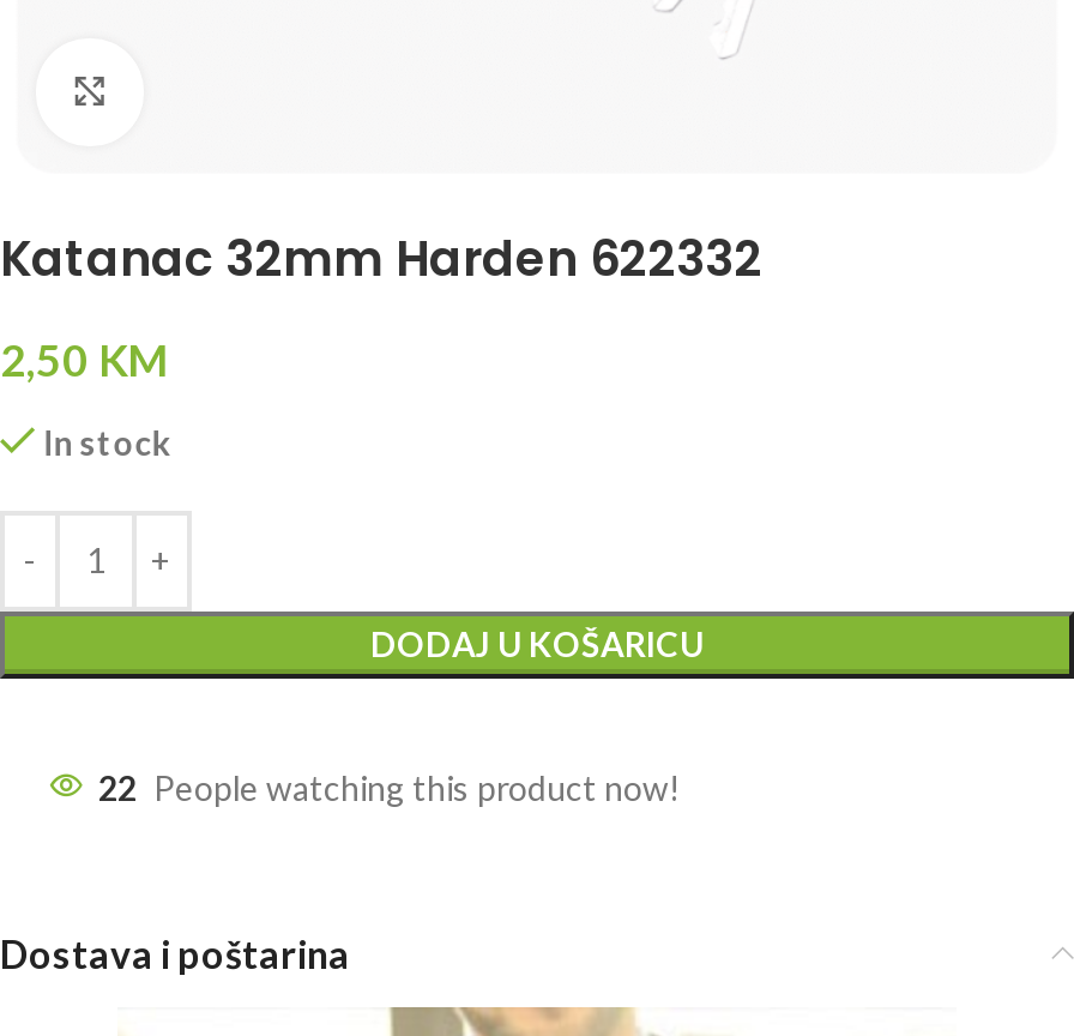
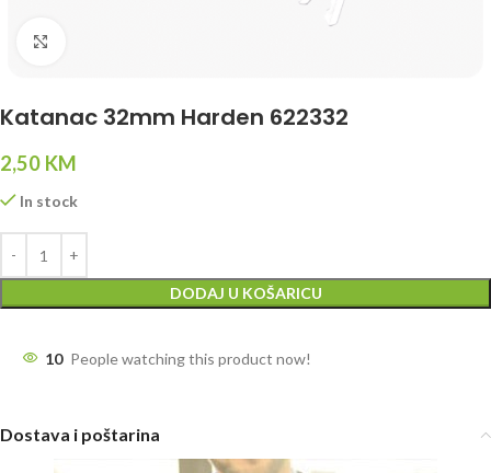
- 22 People watching this product now!
+ 10 People watching this product now!
